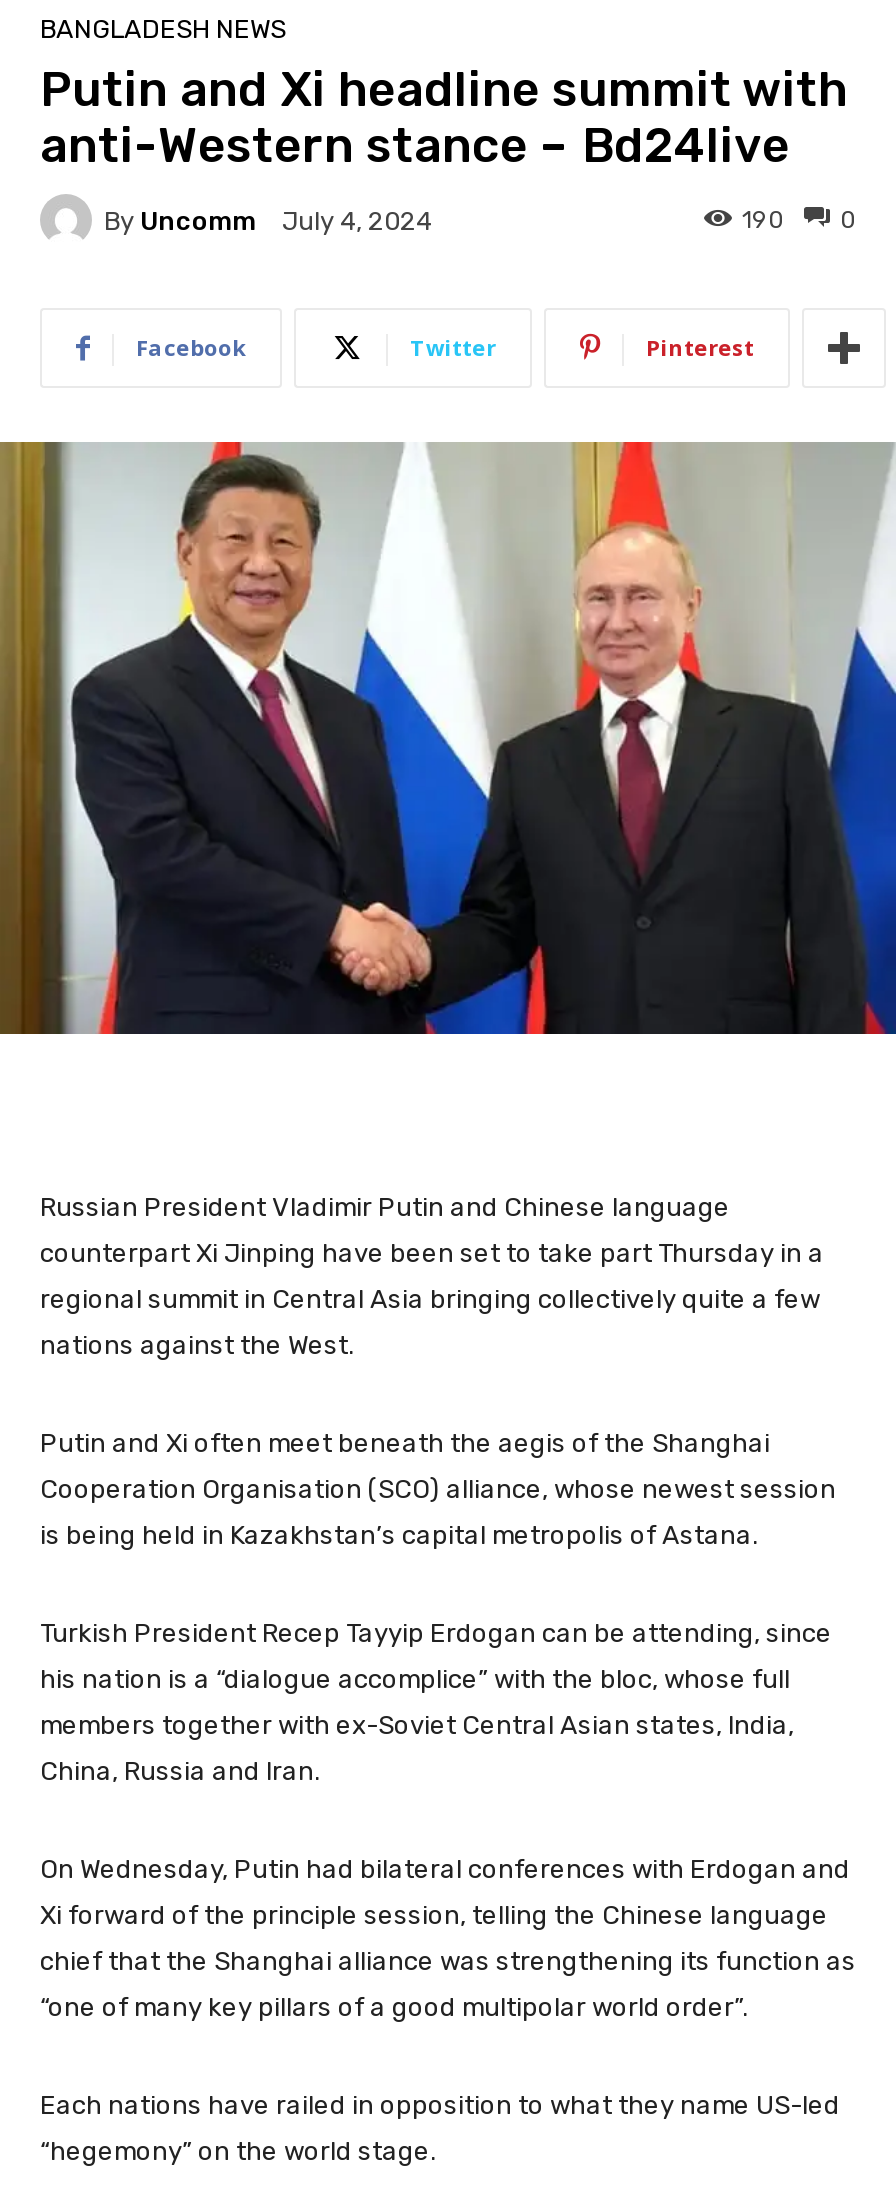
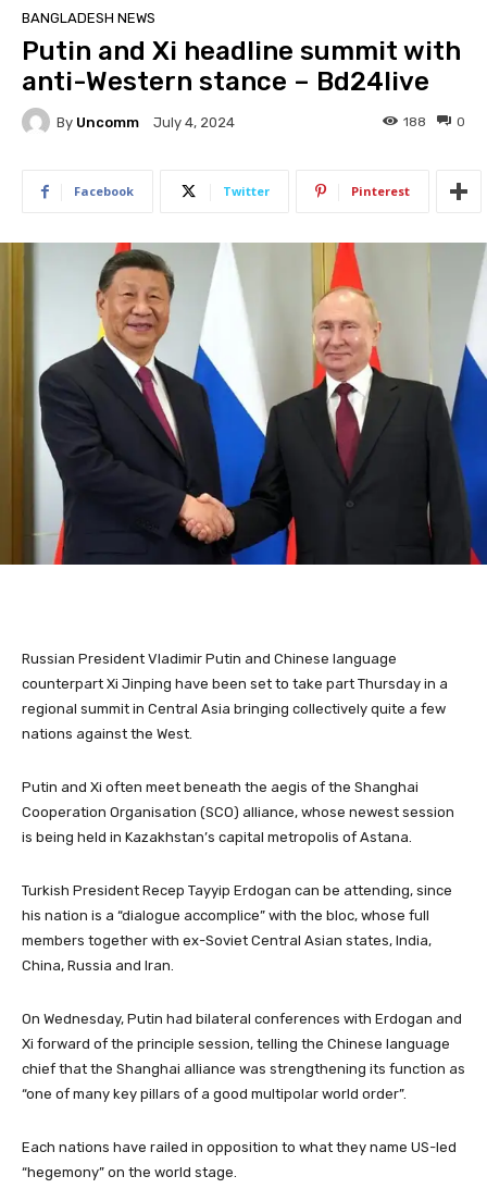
- 190 0
+ 188 0
